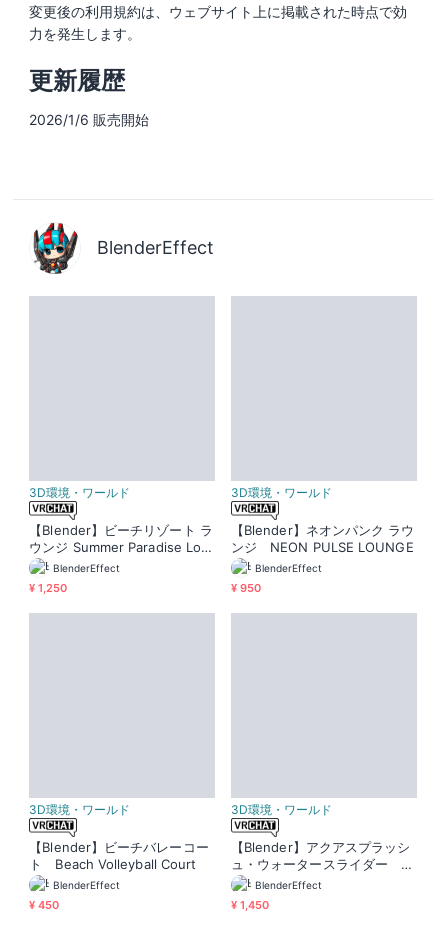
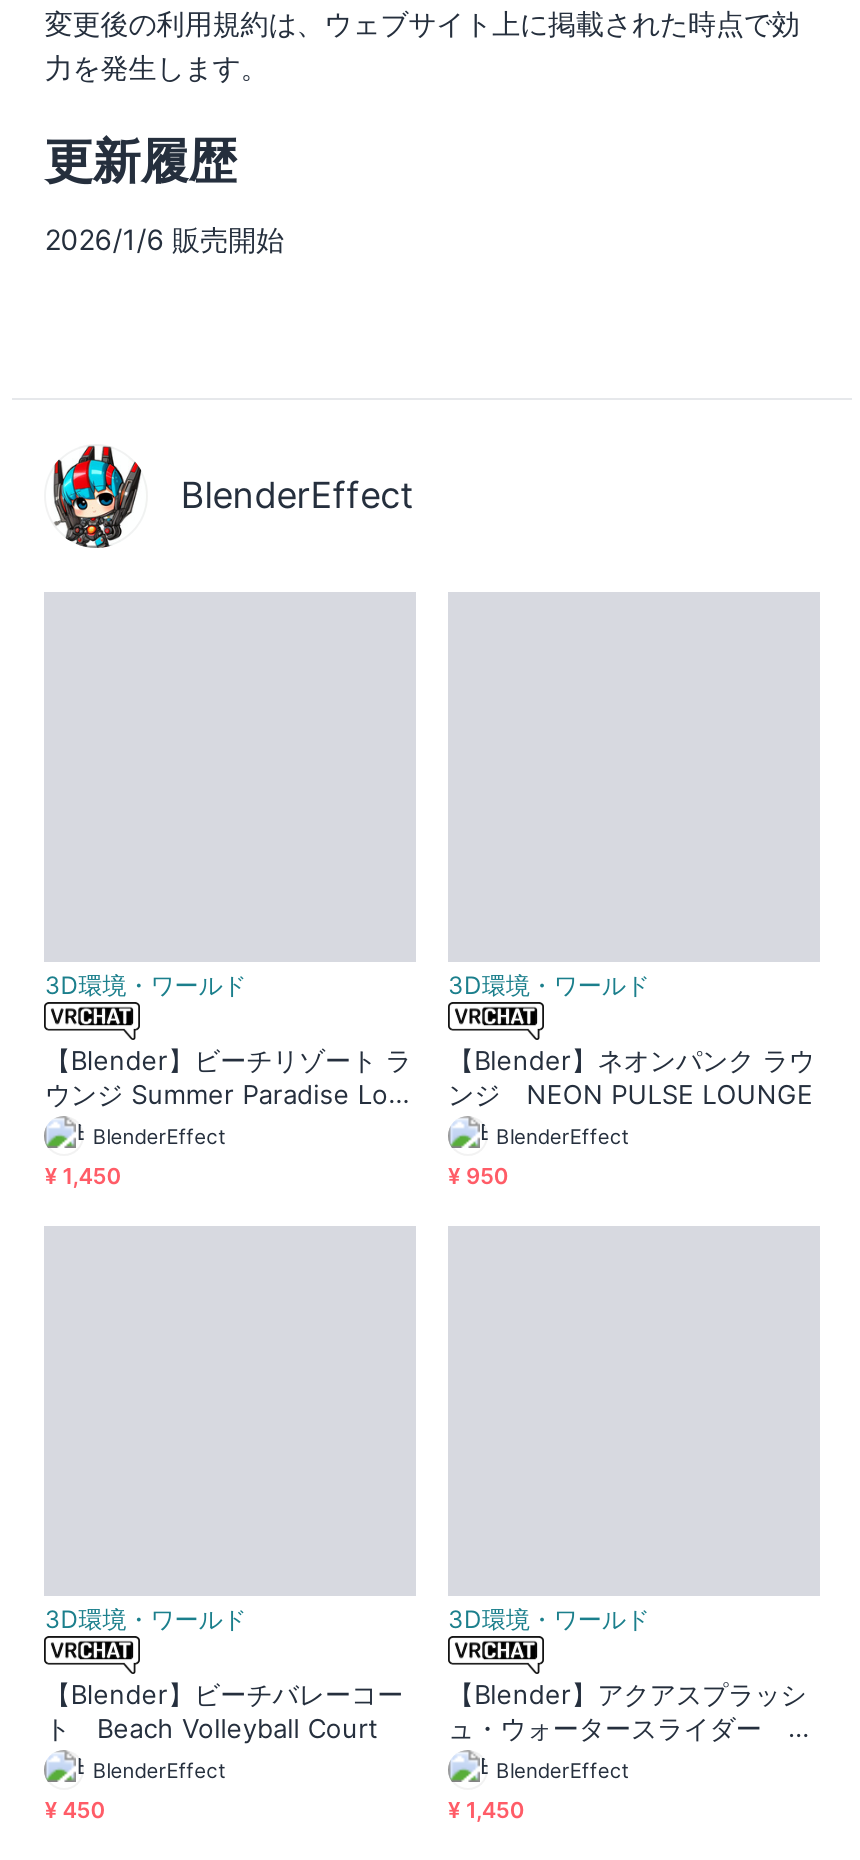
- ¥ 1,250
+ ¥ 1,450
